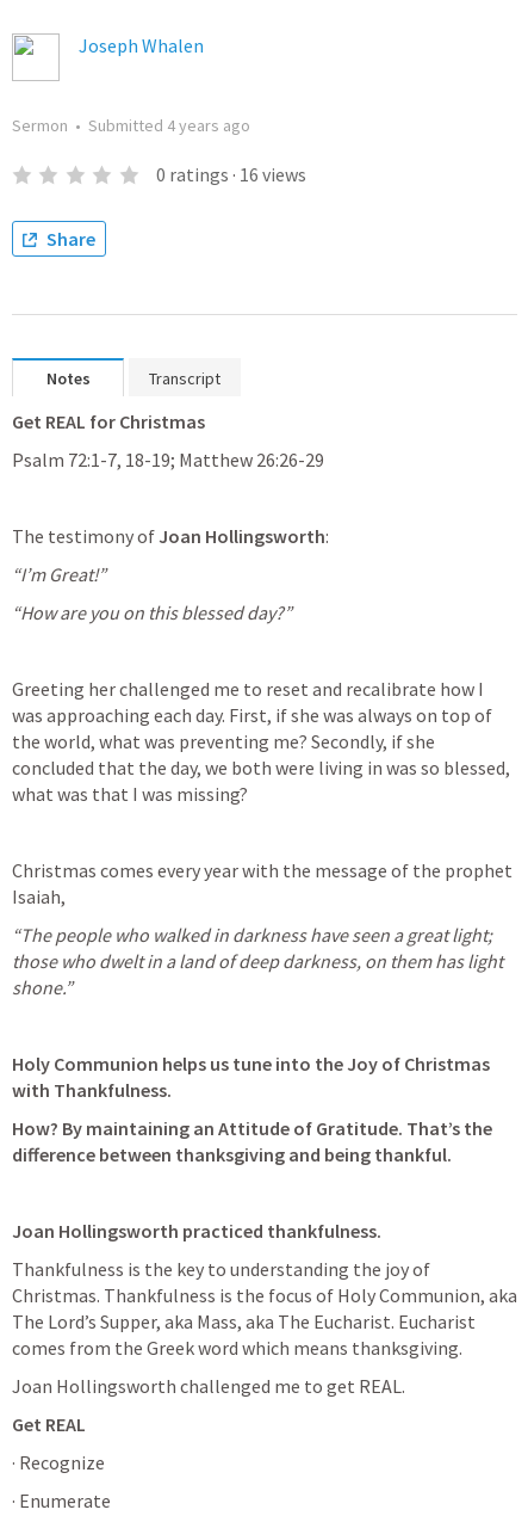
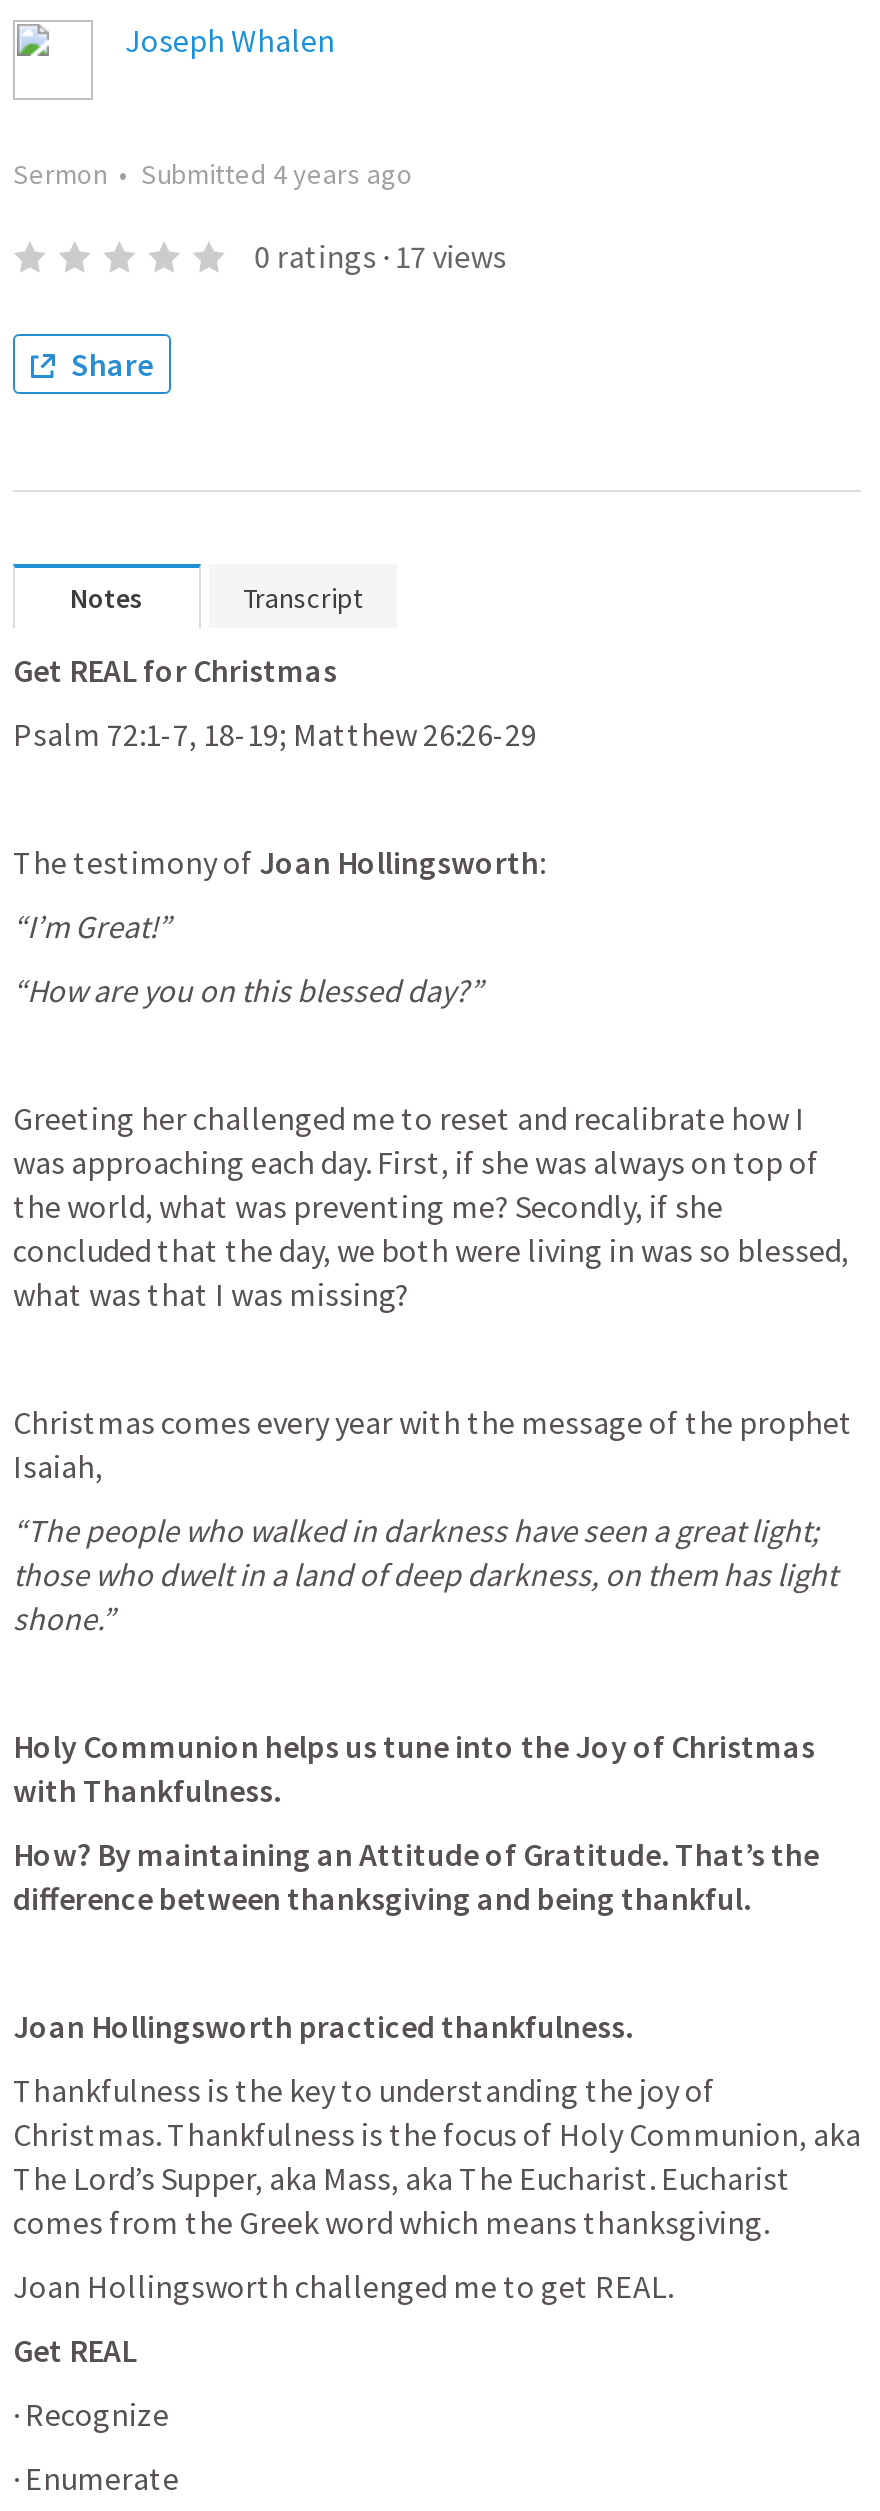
- 0 ratings · 16 views
+ 0 ratings · 17 views
